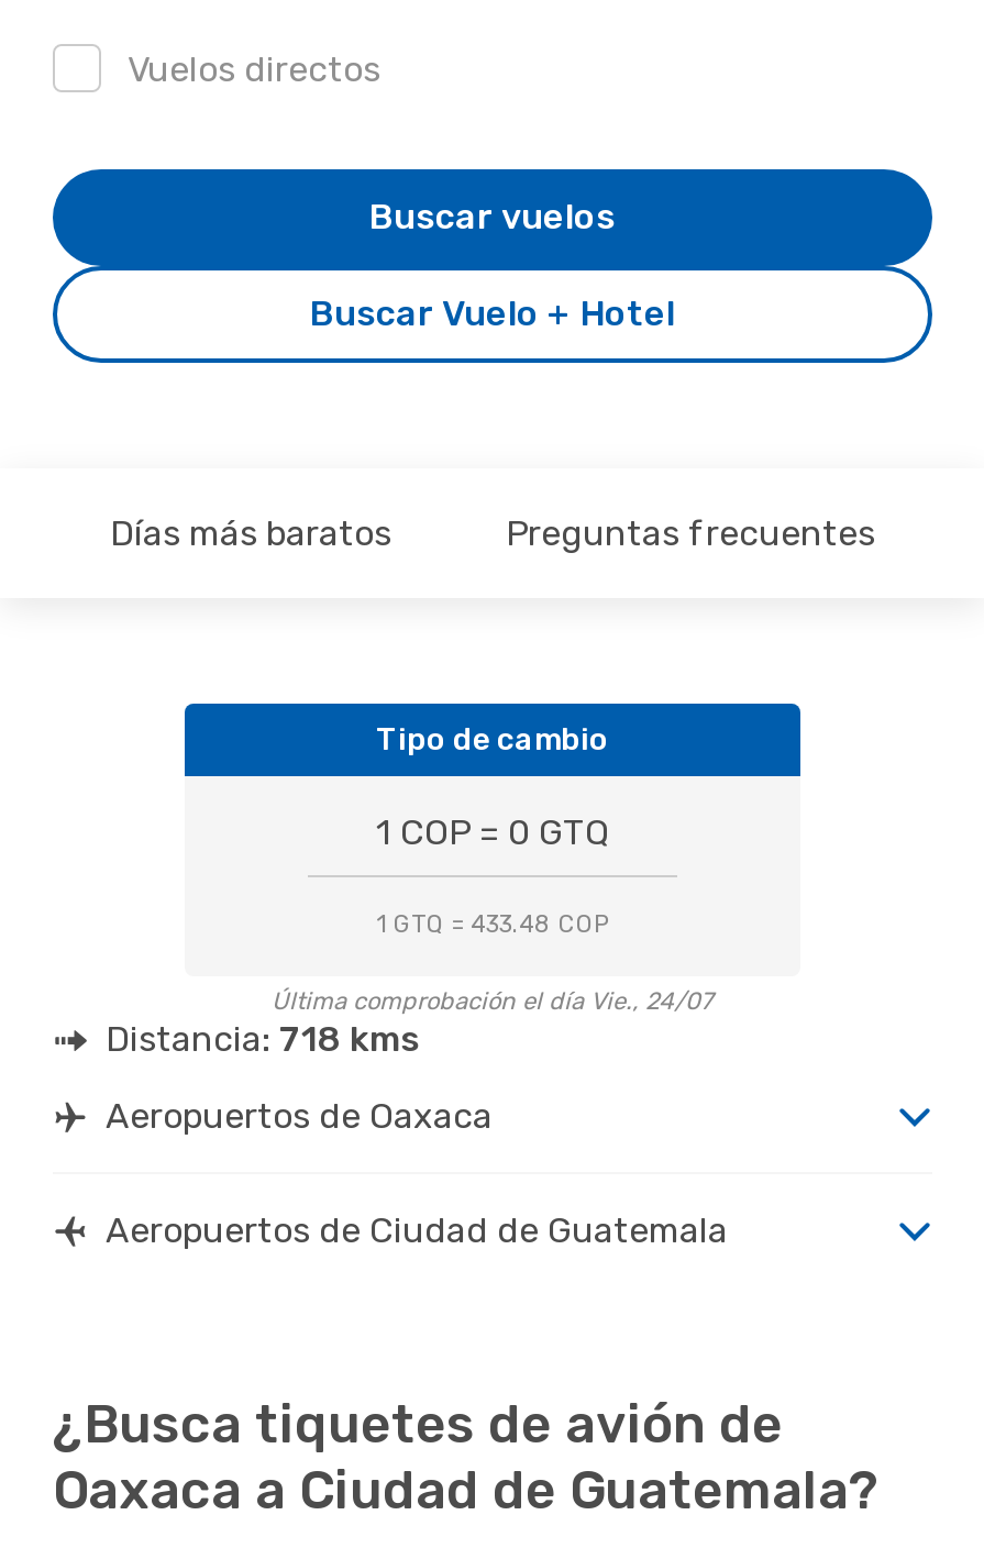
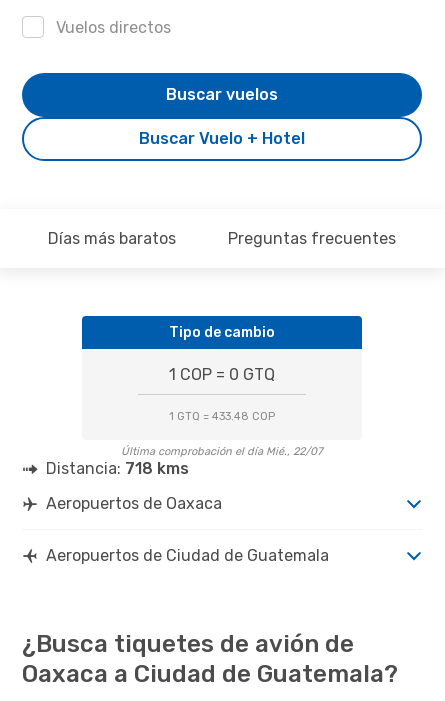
- Última comprobación el día Vie., 24/07
+ Última comprobación el día Mié., 22/07
